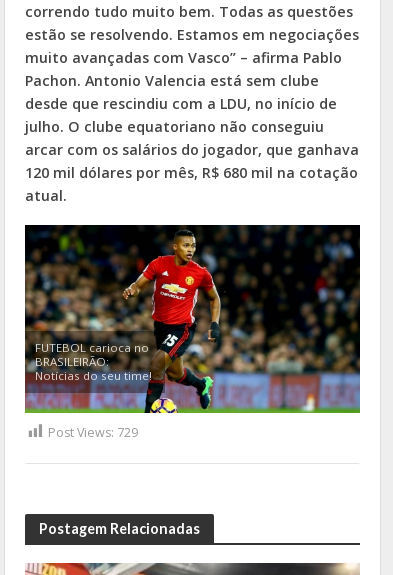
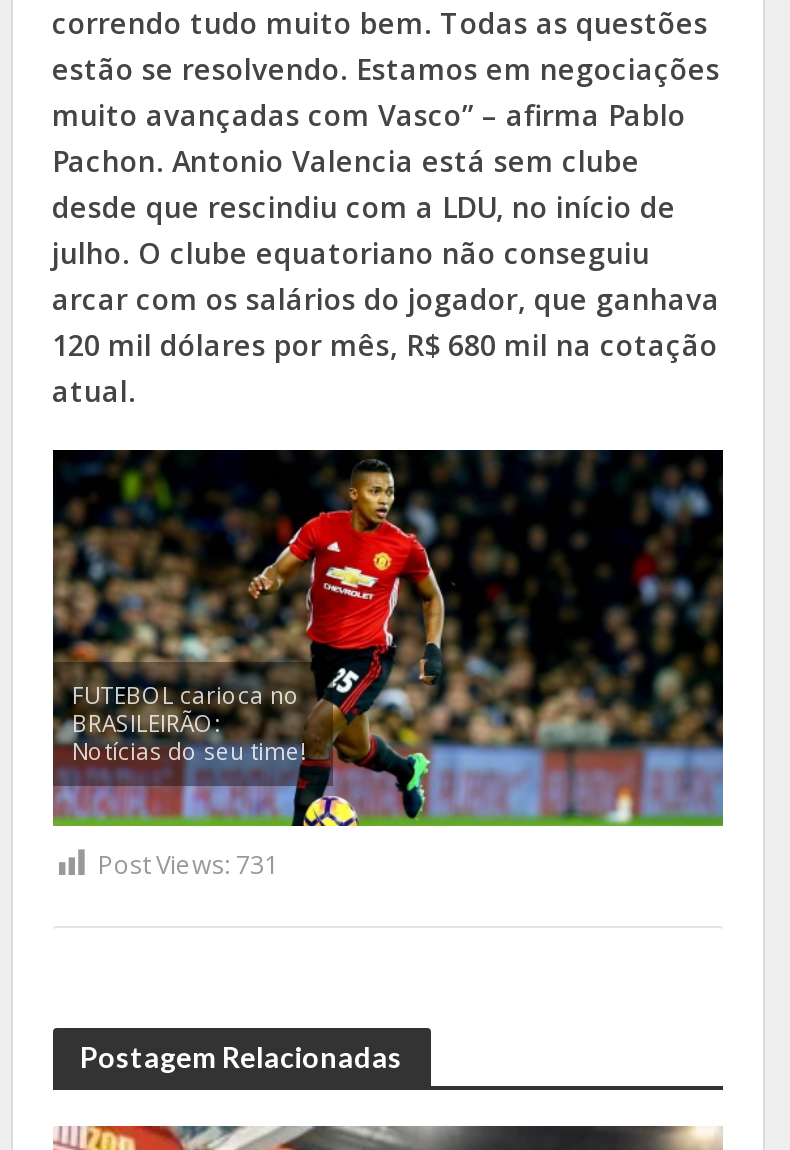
- Post Views: 729
+ Post Views: 731
